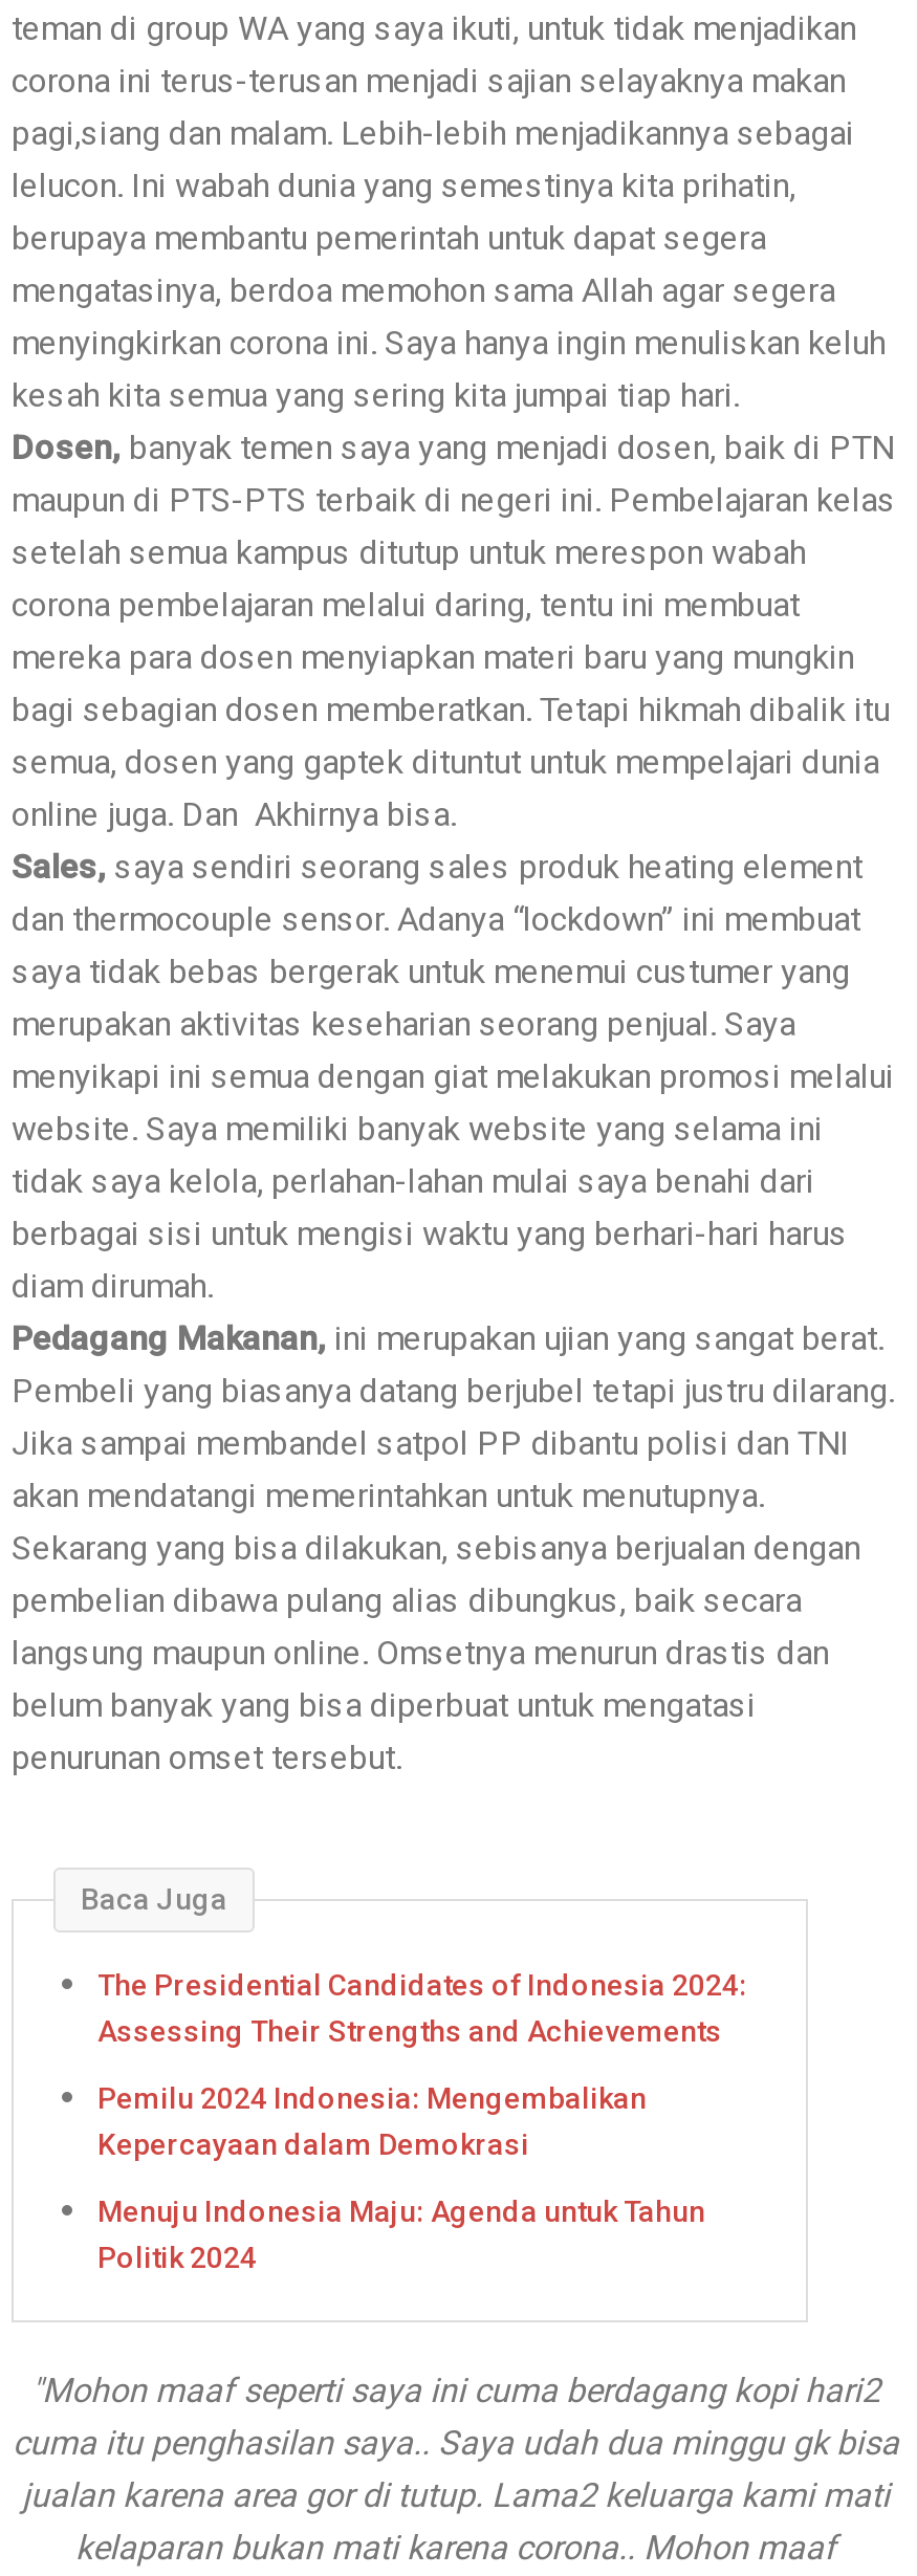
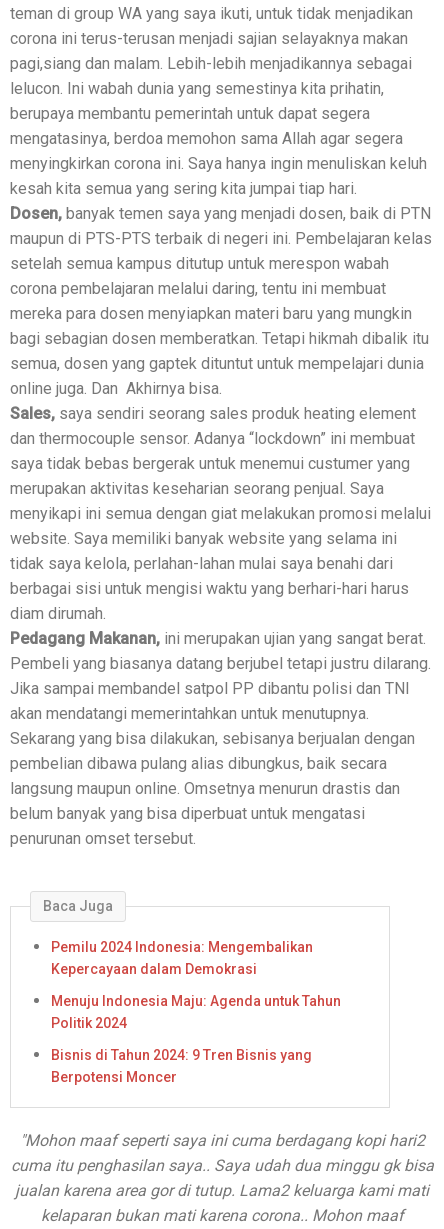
- The Presidential Candidates of Indonesia 2024:
- Assessing Their Strengths and Achievements

moved up: Pemilu 2024 Indonesia: Mengembalikan | Kepercayaan dalam Demokrasi | Menuju Indonesia Maju: Agenda untuk Tahun | Politik 2024

+ Bisnis di Tahun 2024: 9 Tren Bisnis yang
+ Berpotensi Moncer
